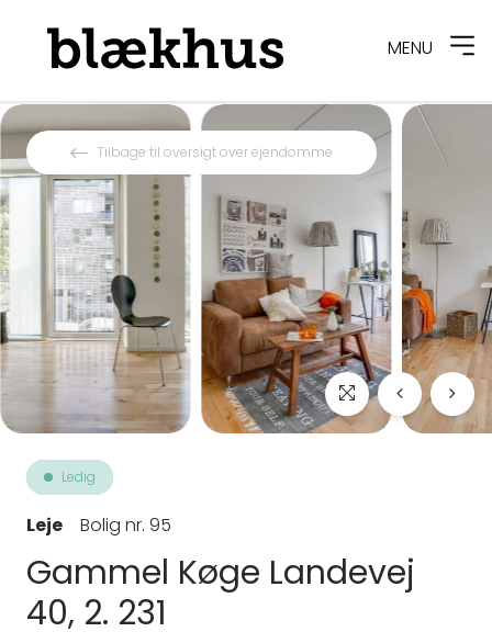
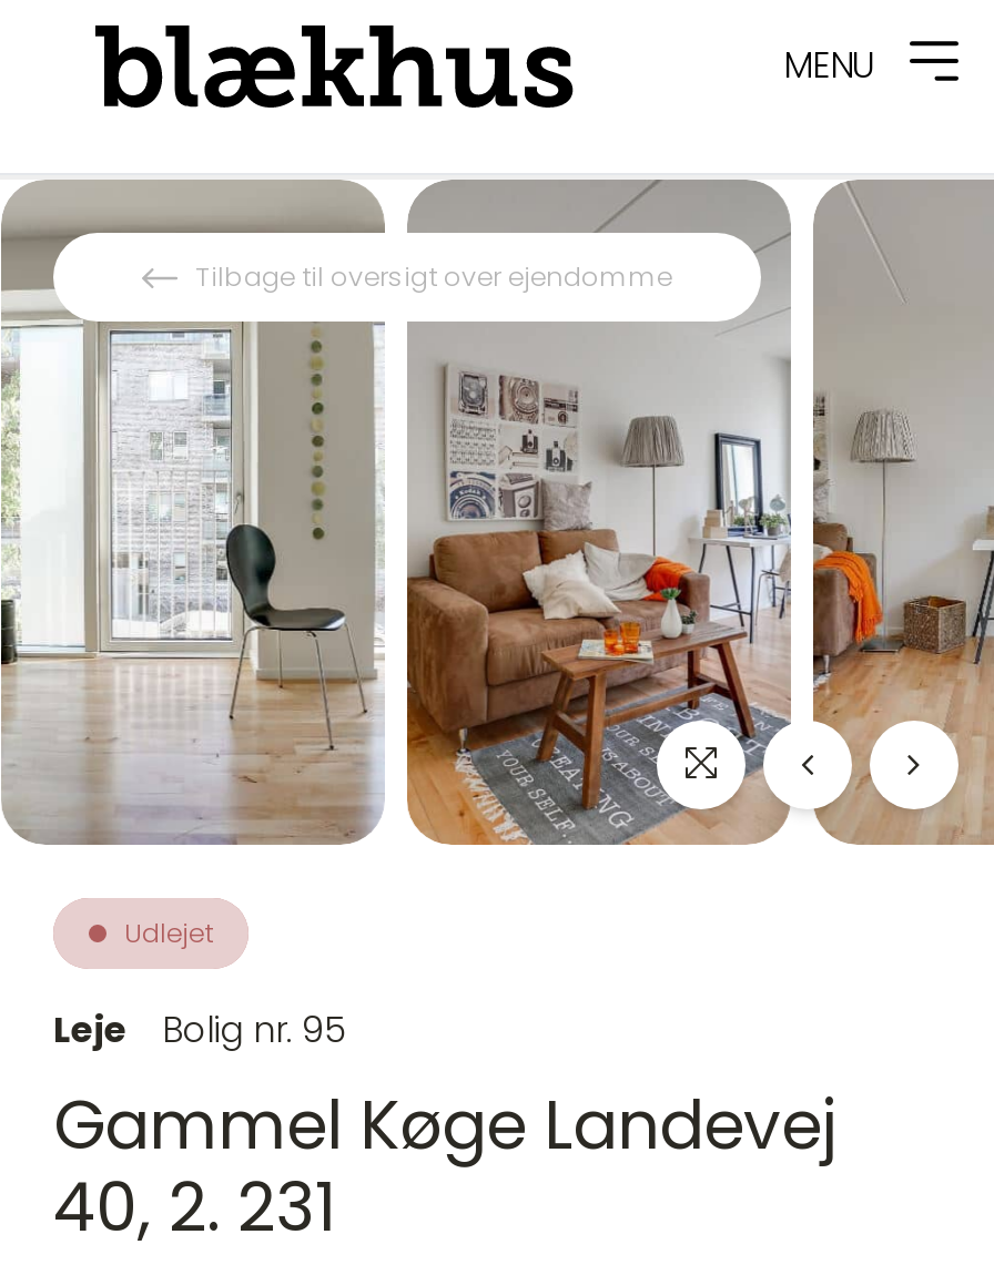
- Ledig
+ Udlejet
